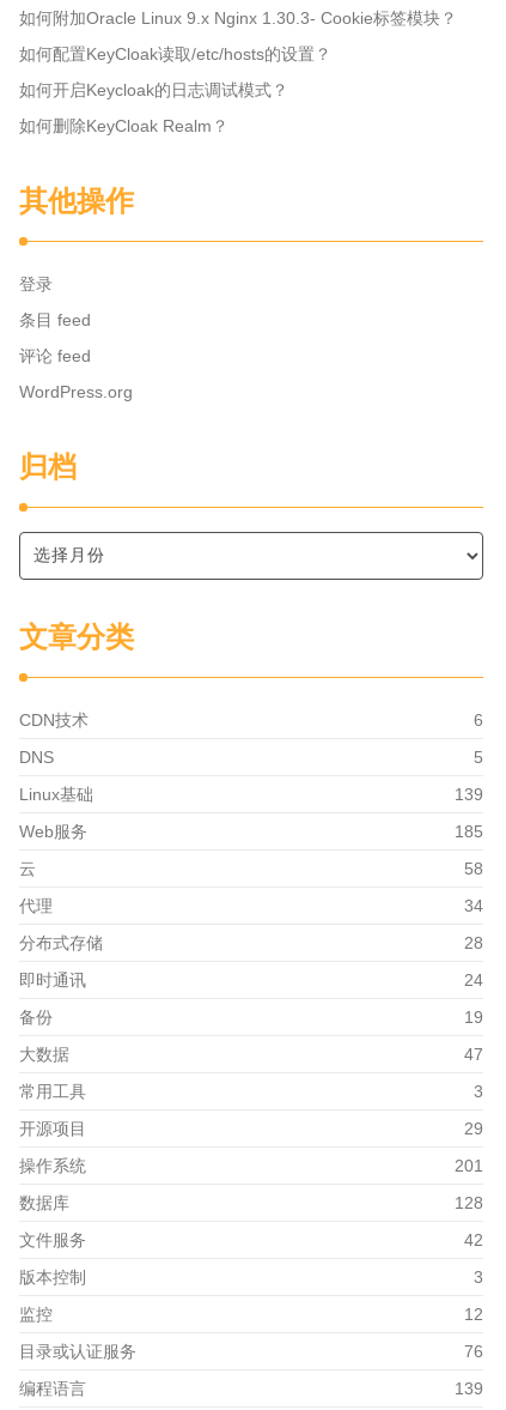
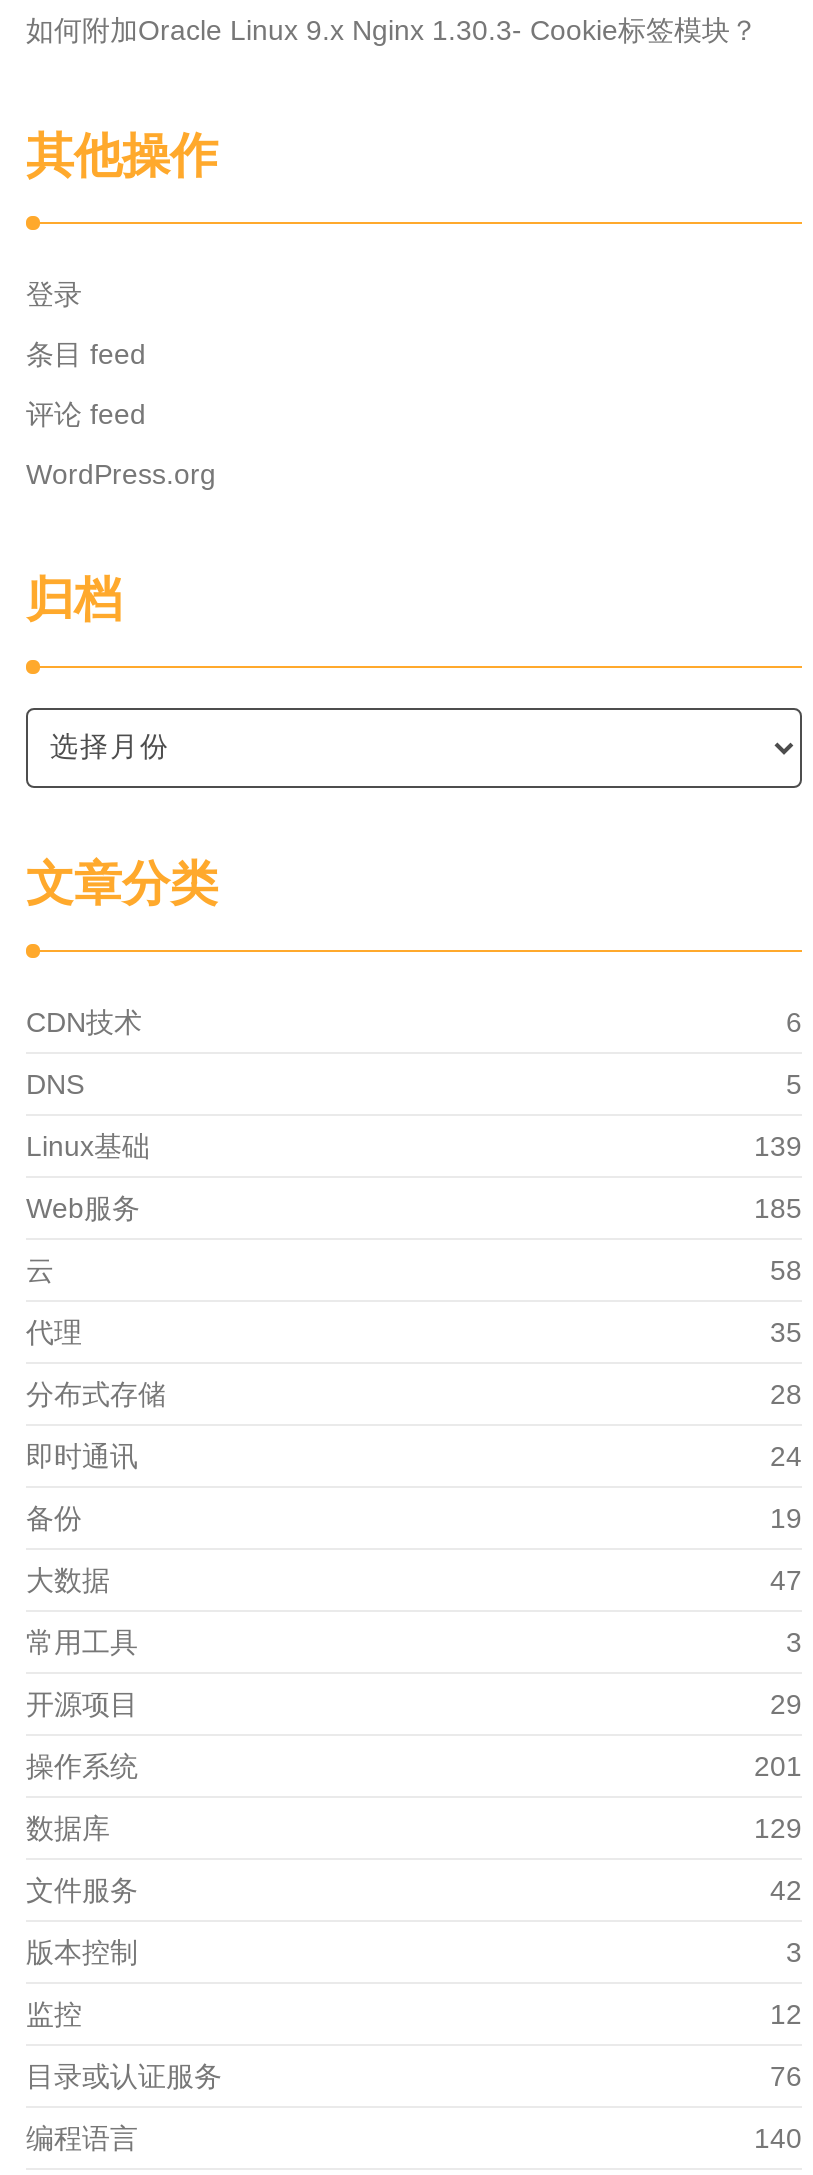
- 如何配置KeyCloak读取/etc/hosts的设置？
- 如何开启Keycloak的日志调试模式？
- 如何删除KeyCloak Realm？

- 34
+ 35

- 128
+ 129

- 139
+ 140
